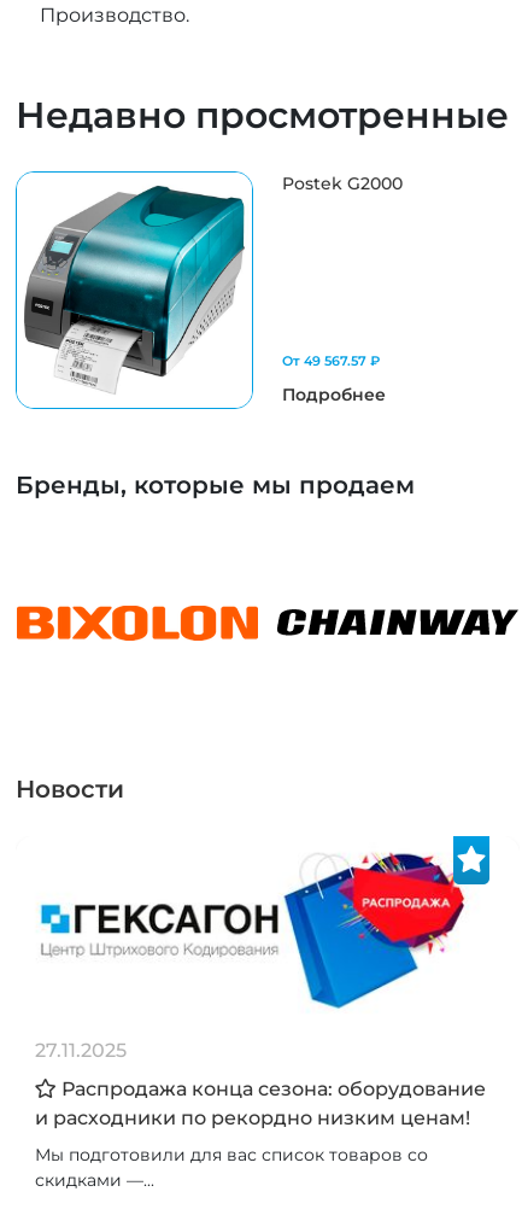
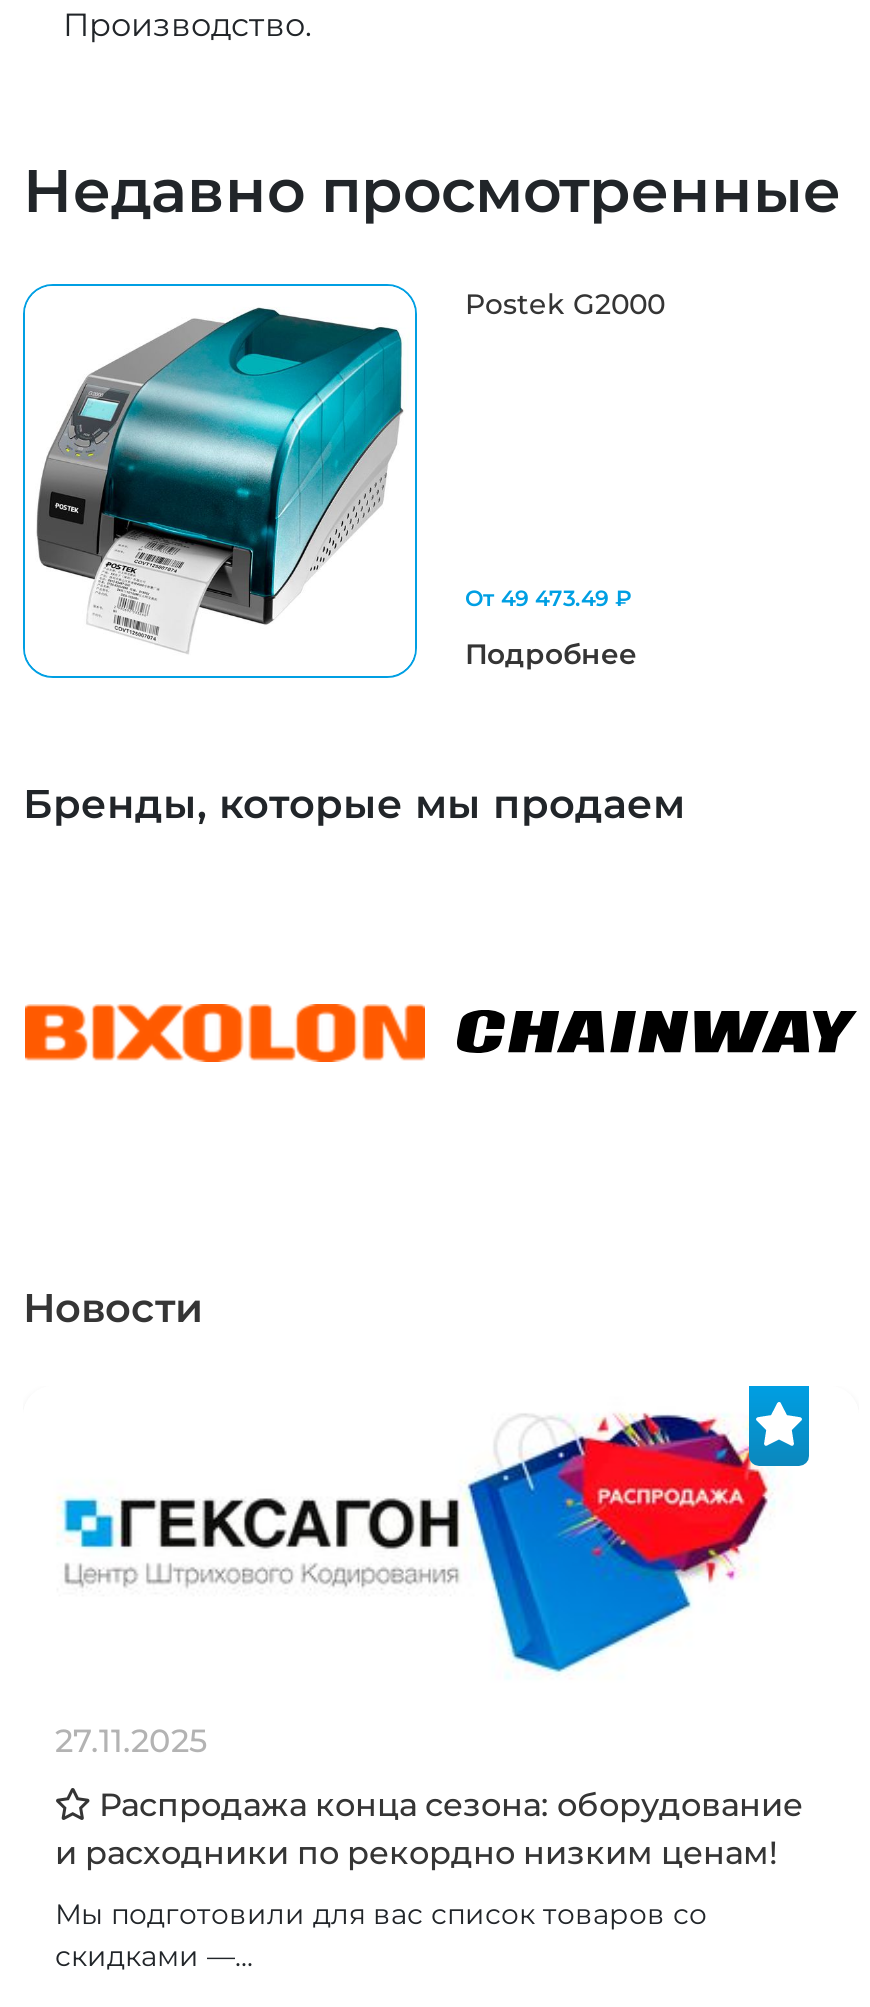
- От 49 567.57 ₽
+ От 49 473.49 ₽
